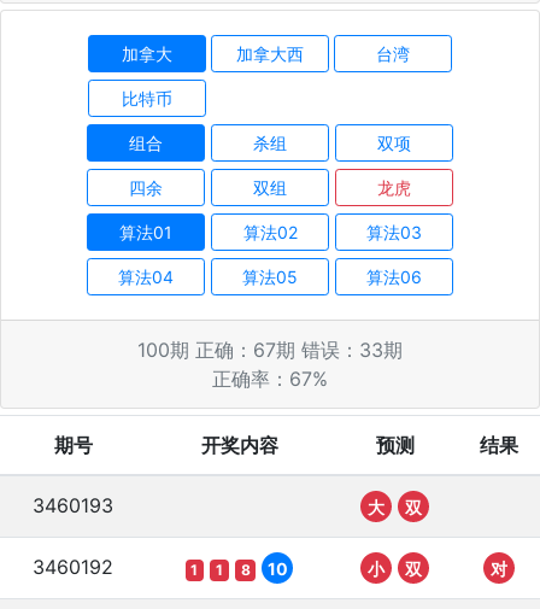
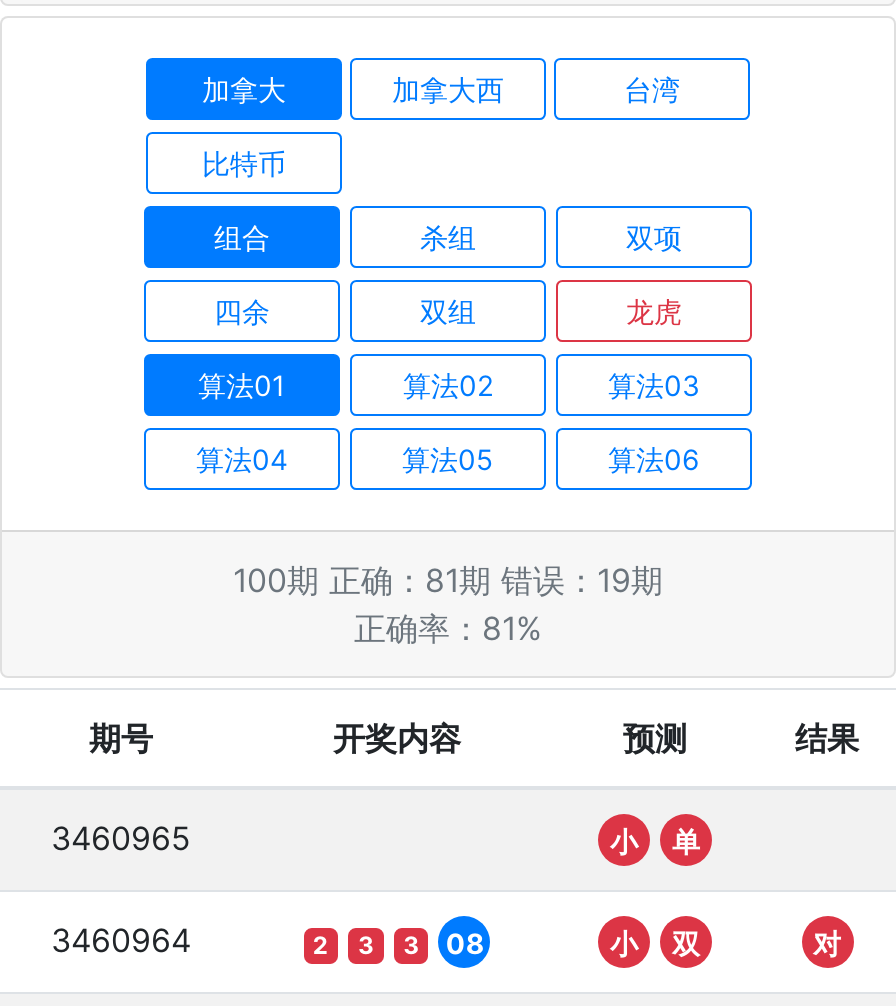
- 100期 正确：67期 错误：33期
+ 100期 正确：81期 错误：19期

- 正确率：67%
+ 正确率：81%

- 3460193
- 大
- 双
+ 3460965
+ 小
+ 单

- 3460192
- 1
- 1
- 8
- 10
+ 3460964
+ 2
+ 3
+ 3
+ 08
